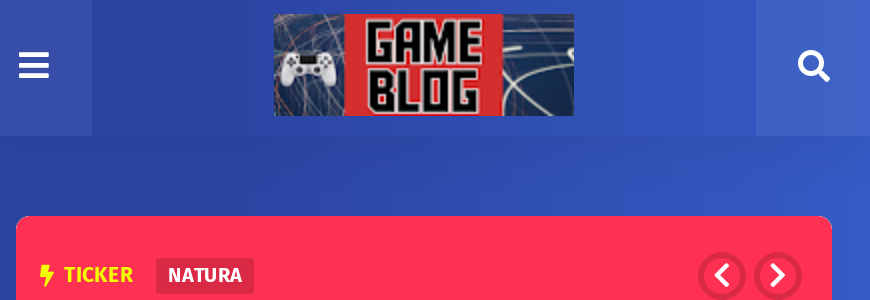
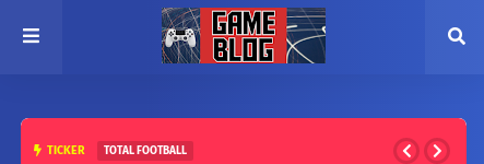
- NATURA
+ TOTAL FOOTBALL
